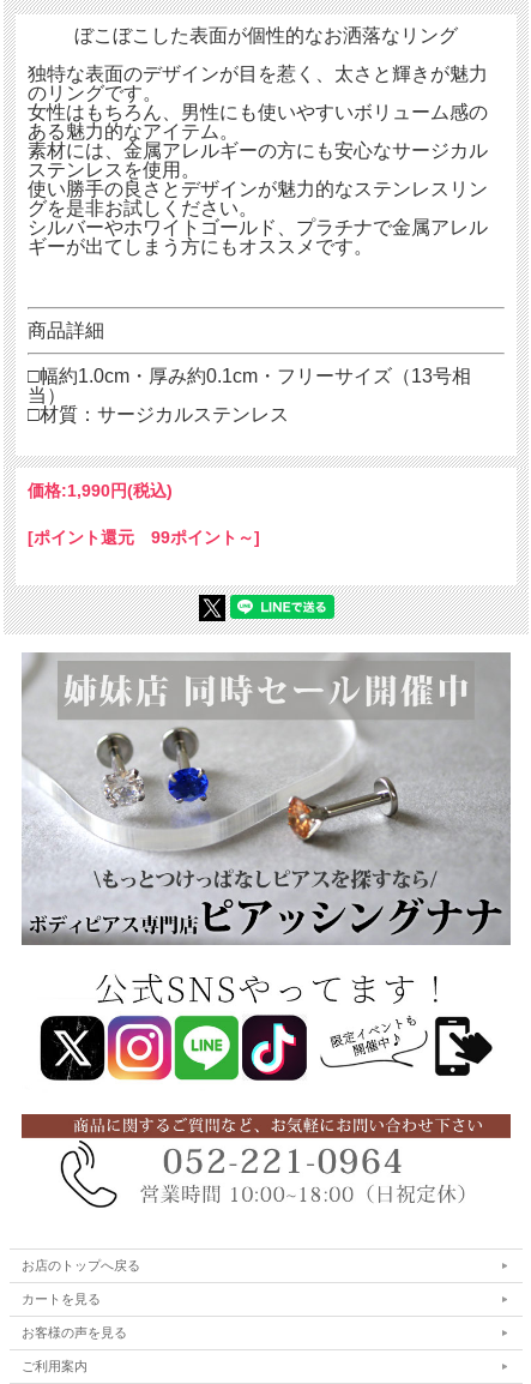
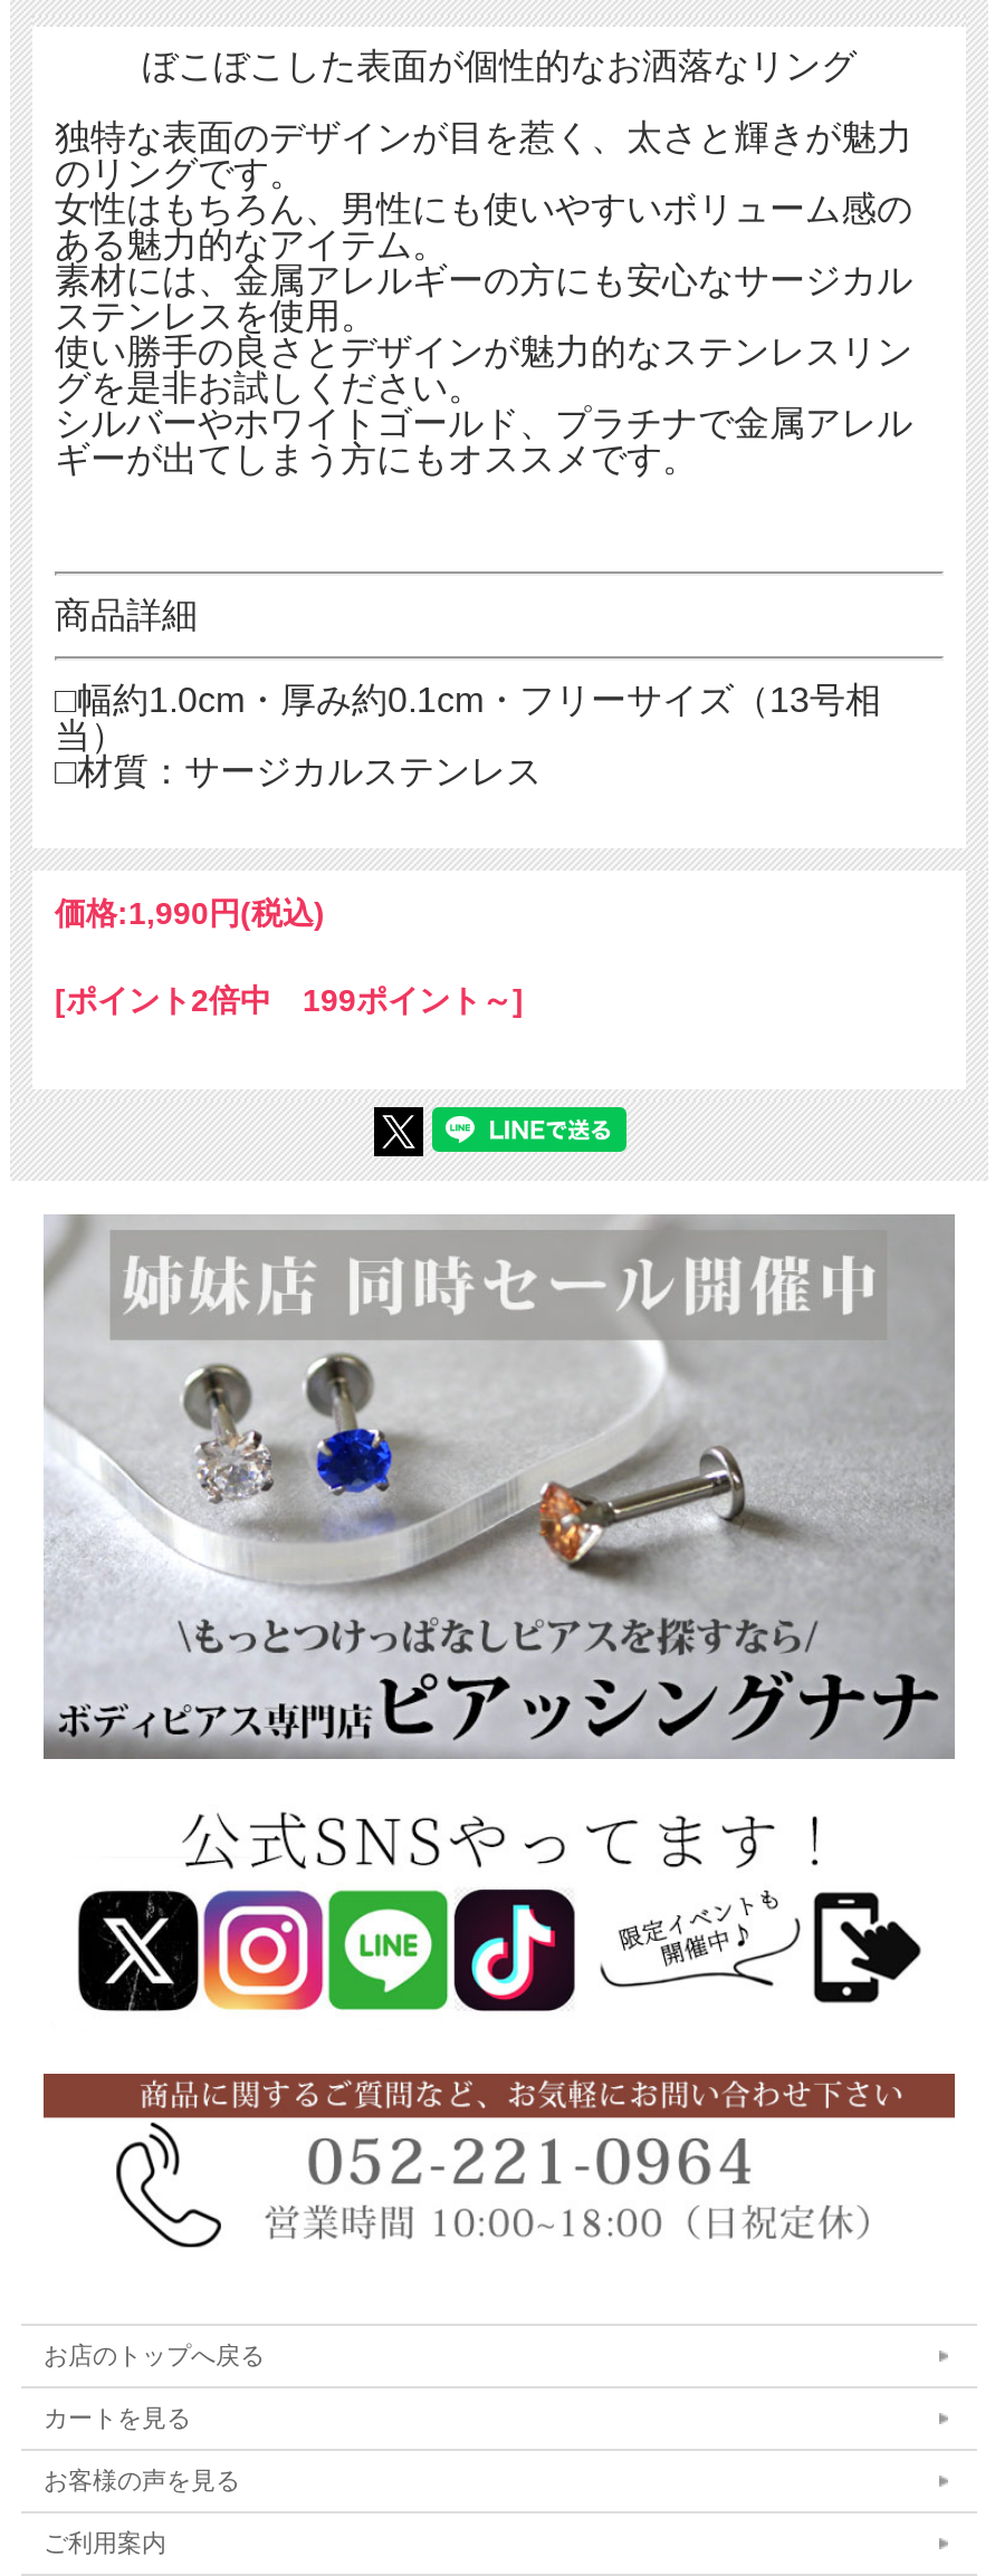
- [ポイント還元 99ポイント～]
+ [ポイント2倍中 199ポイント～]
